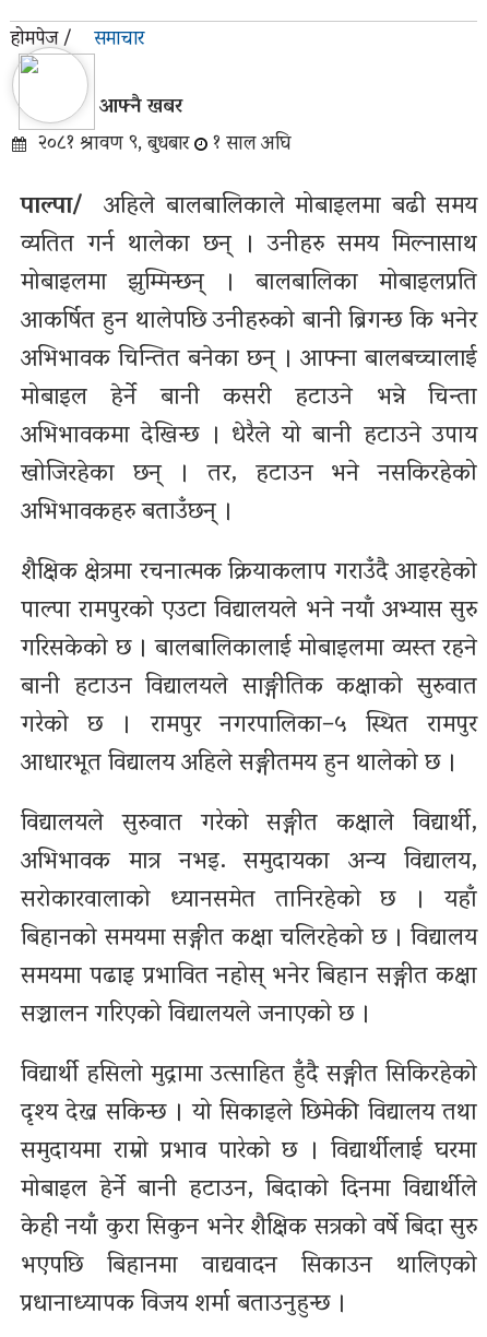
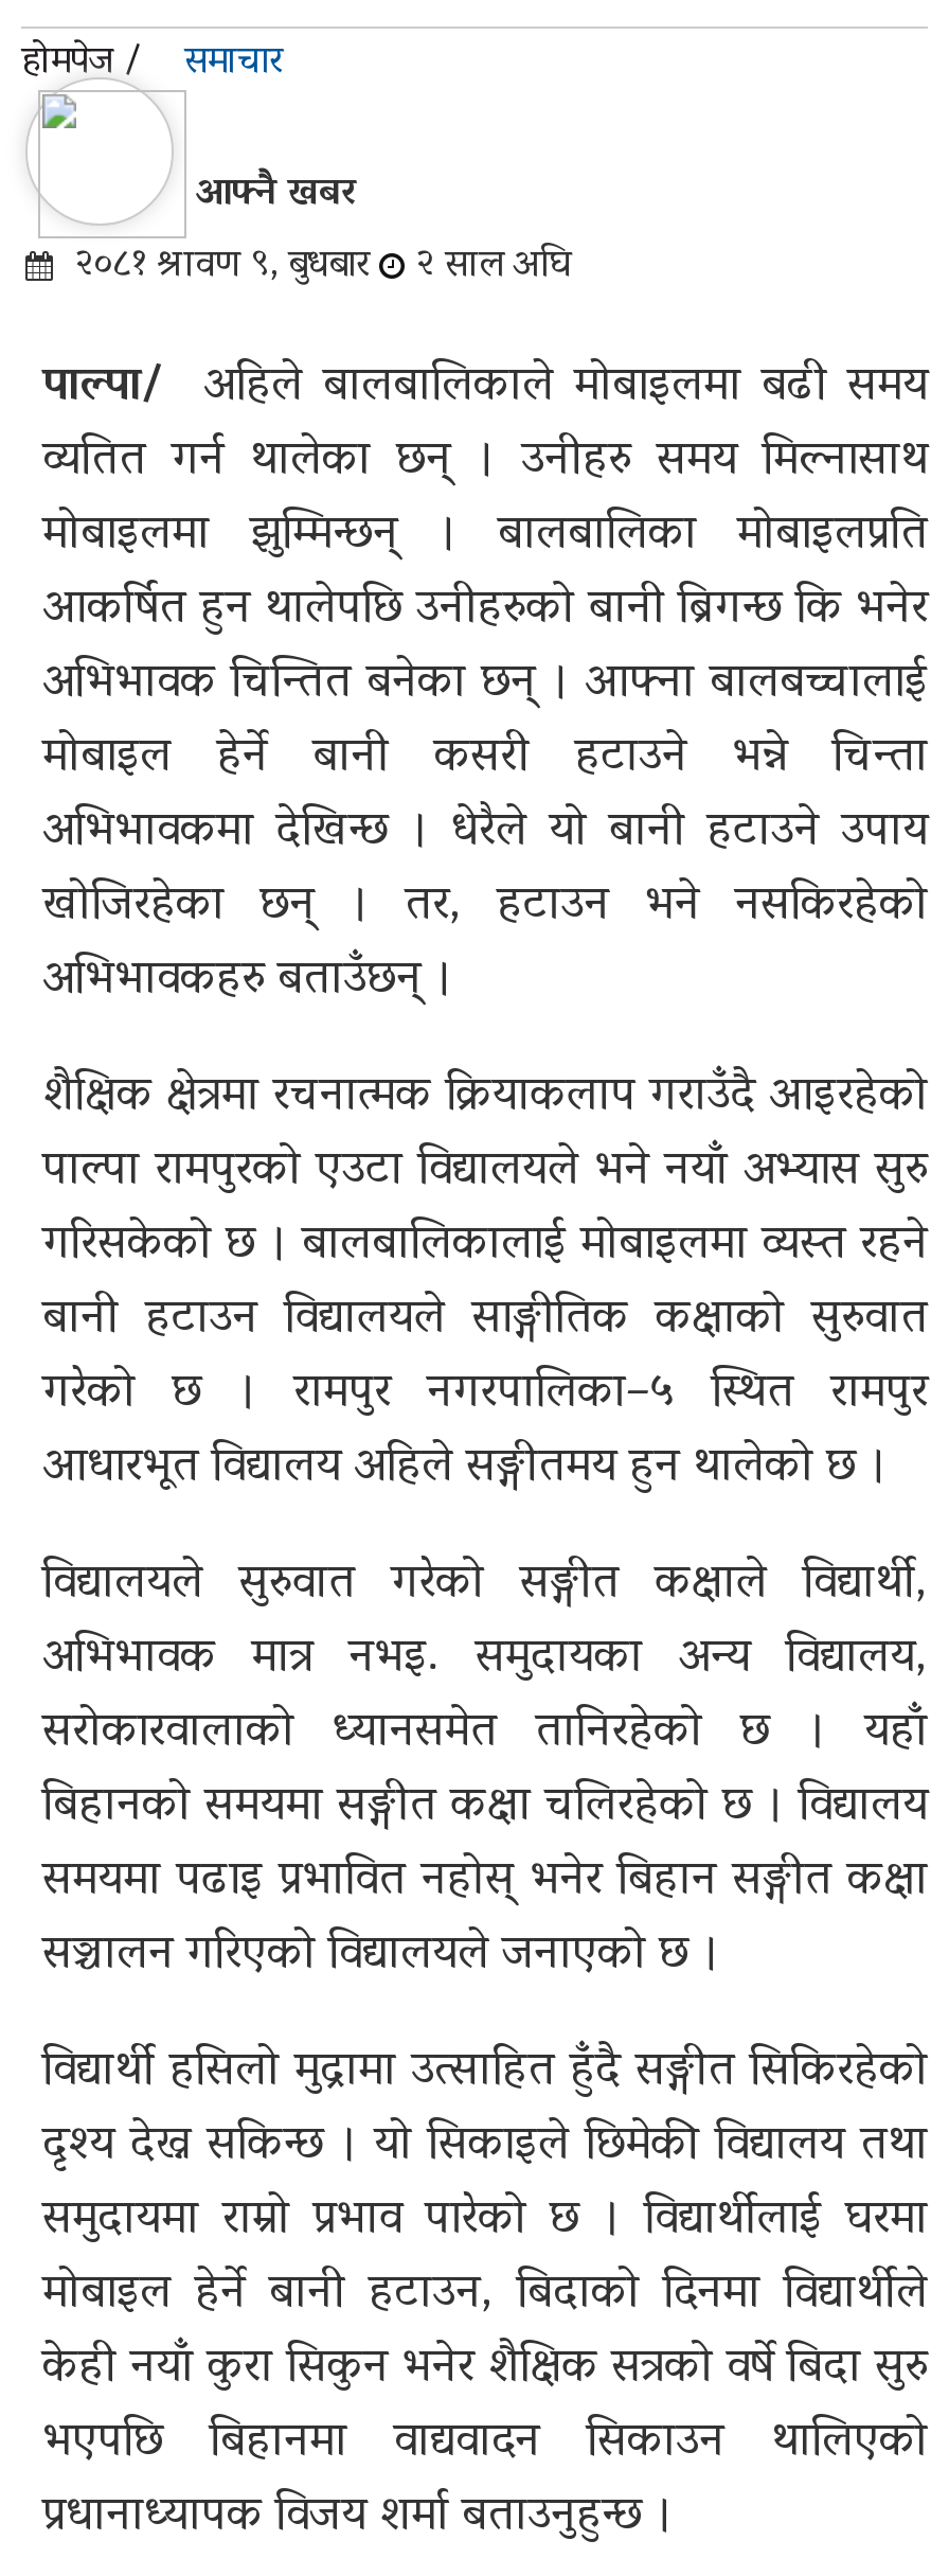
- २०८१ श्रावण ९, बुधबार १ साल अघि
+ २०८१ श्रावण ९, बुधबार २ साल अघि
